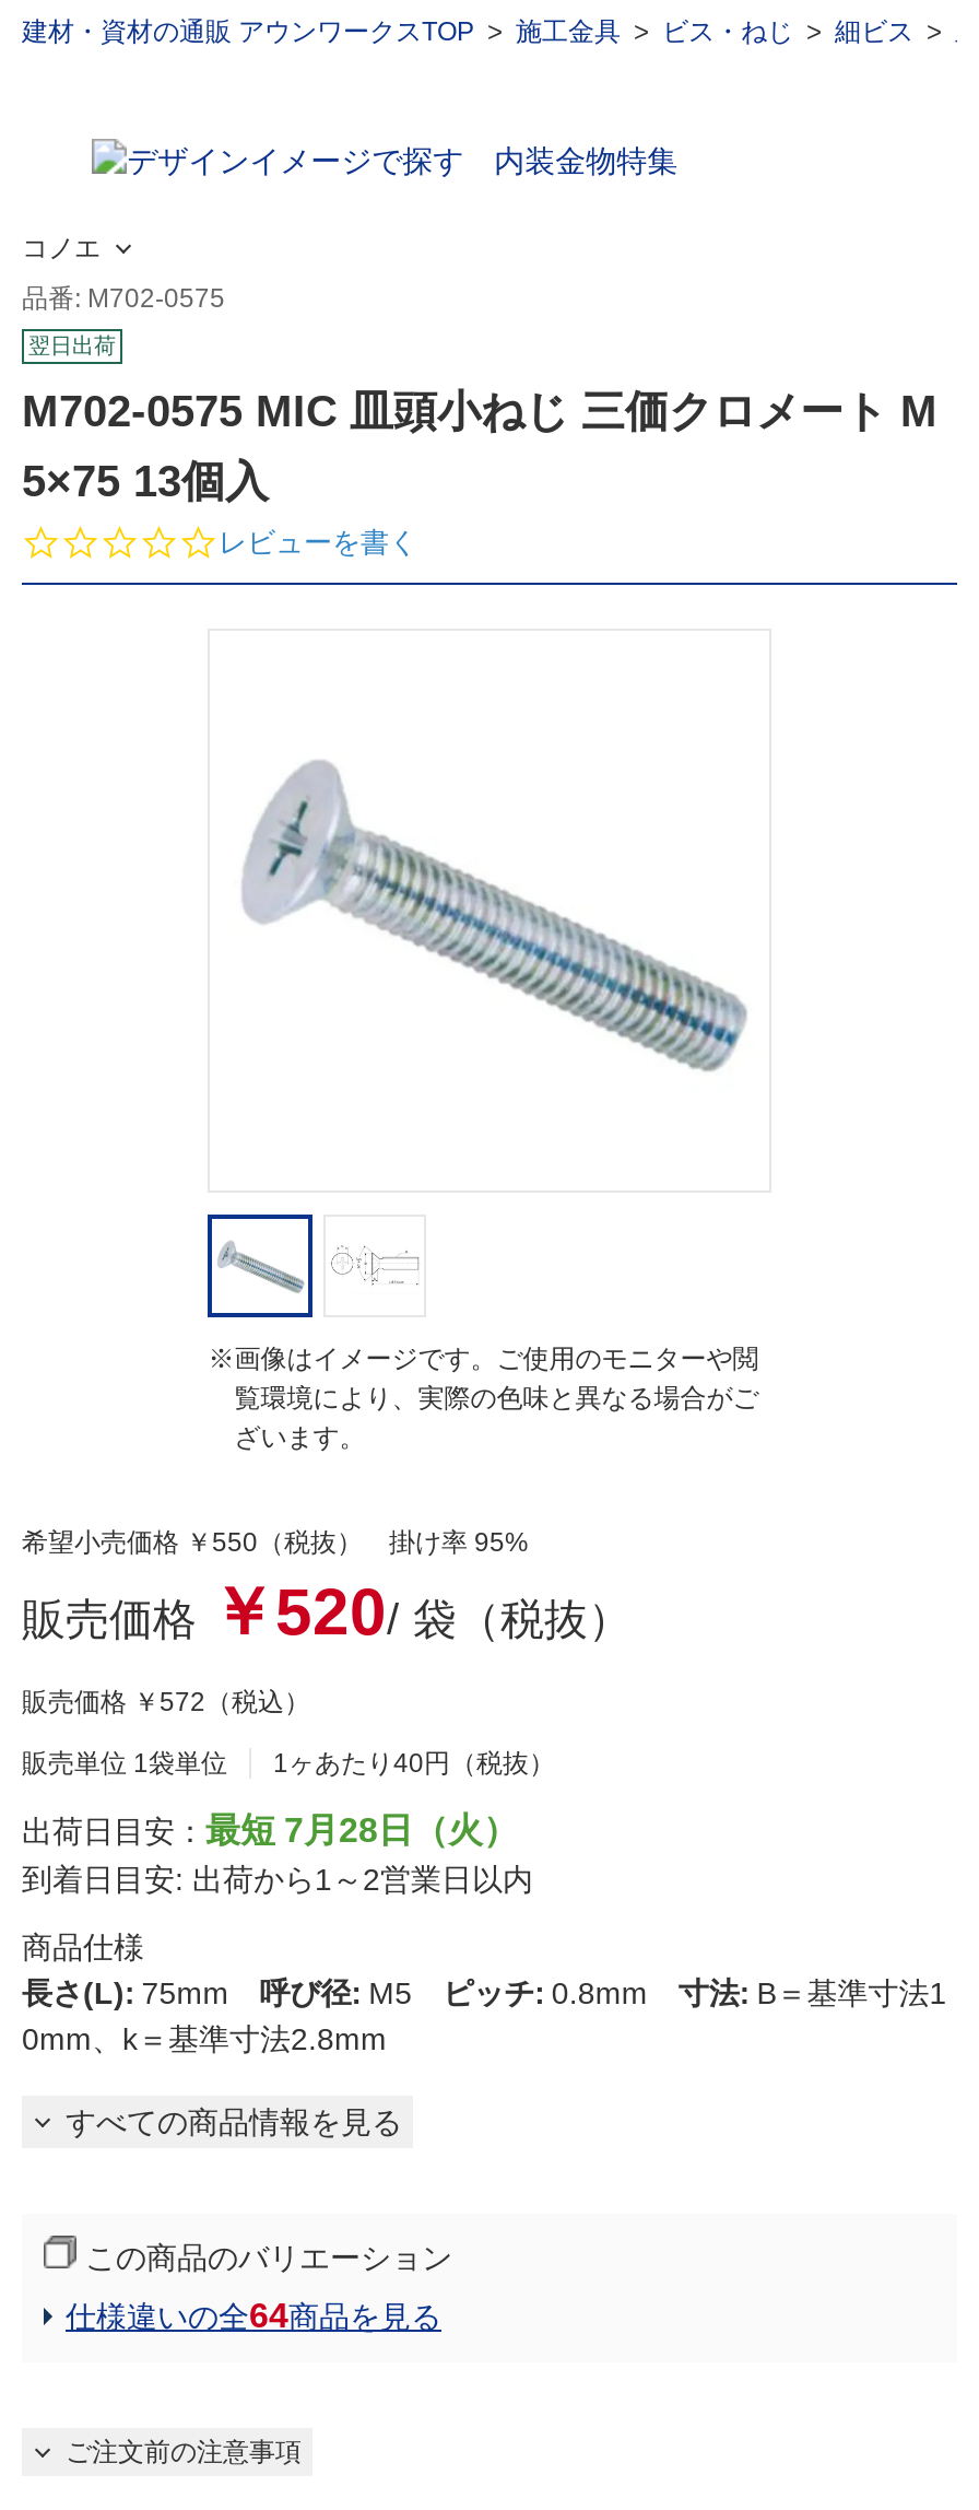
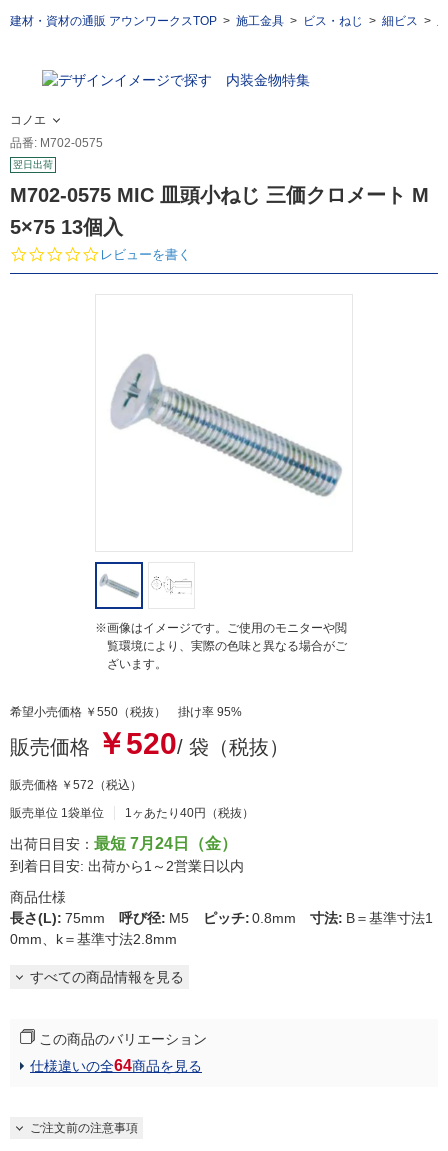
- 出荷日目安：最短 7月28日（火）
+ 出荷日目安：最短 7月24日（金）
